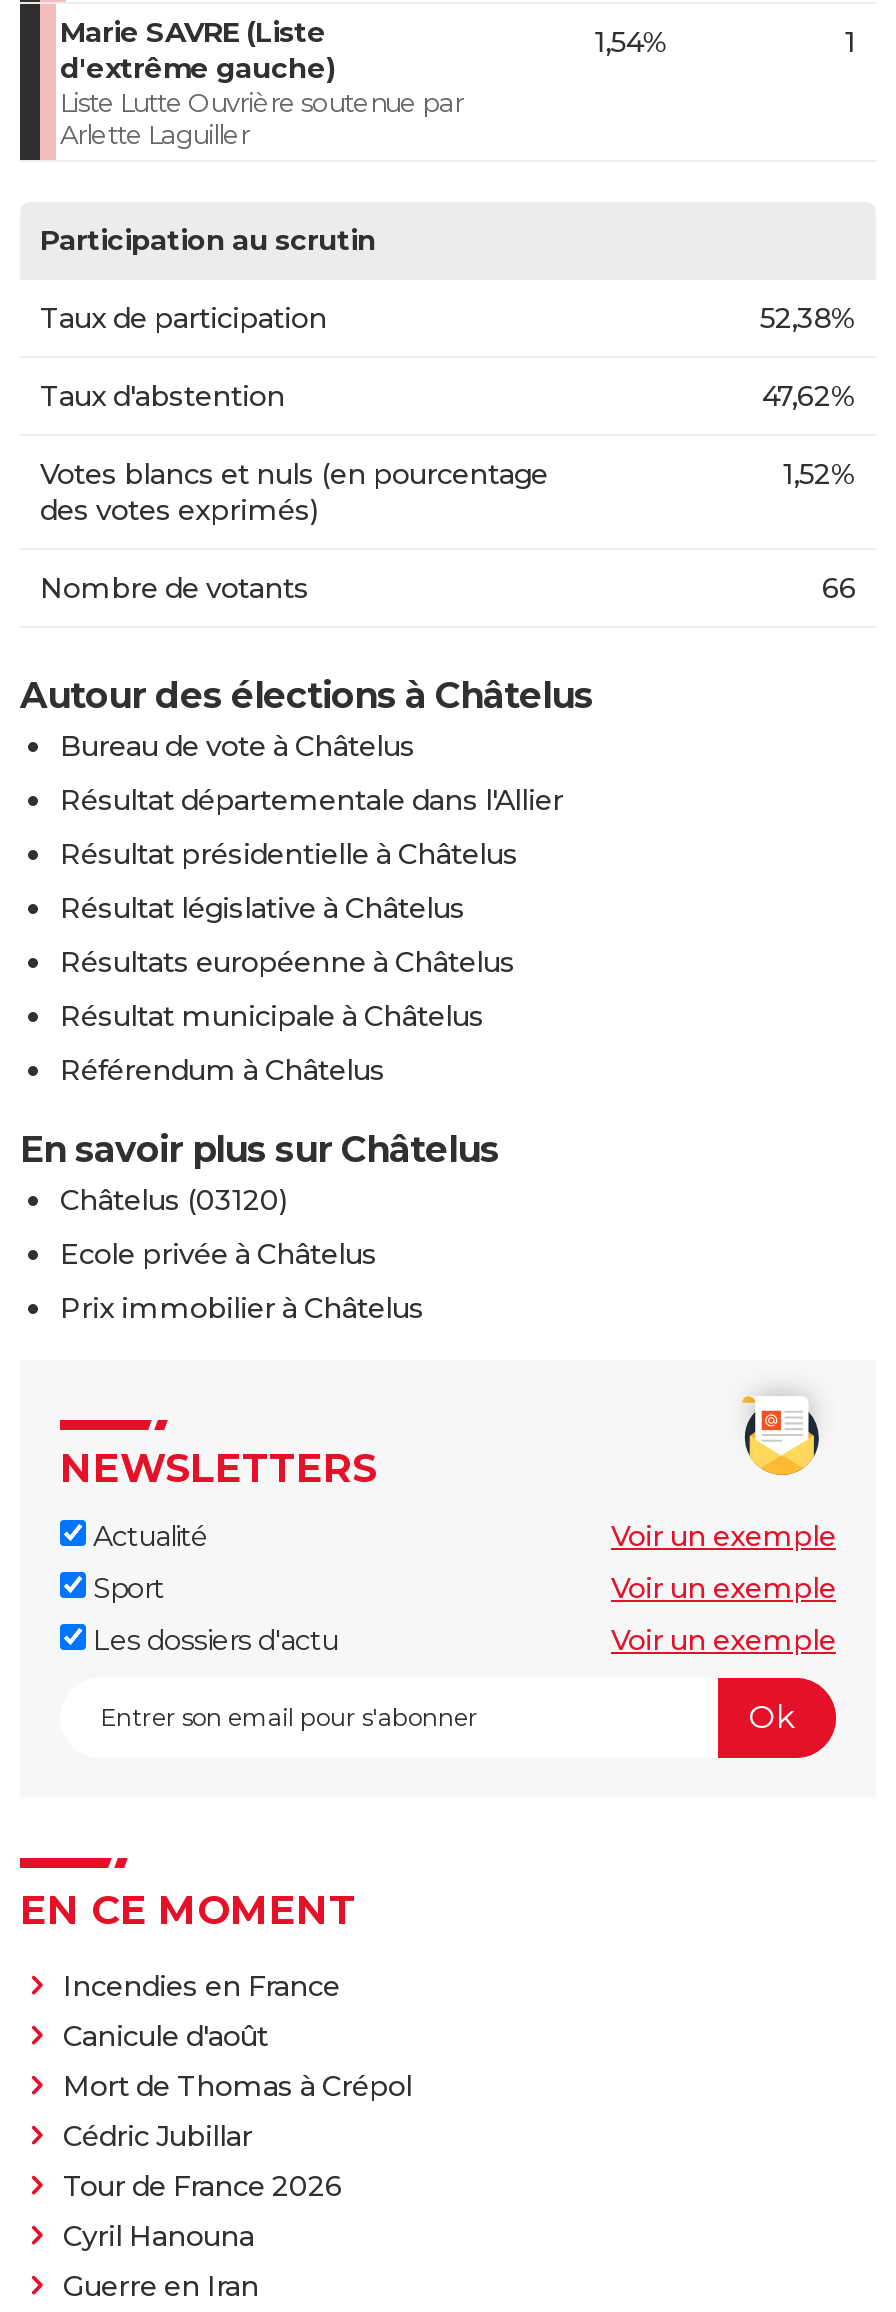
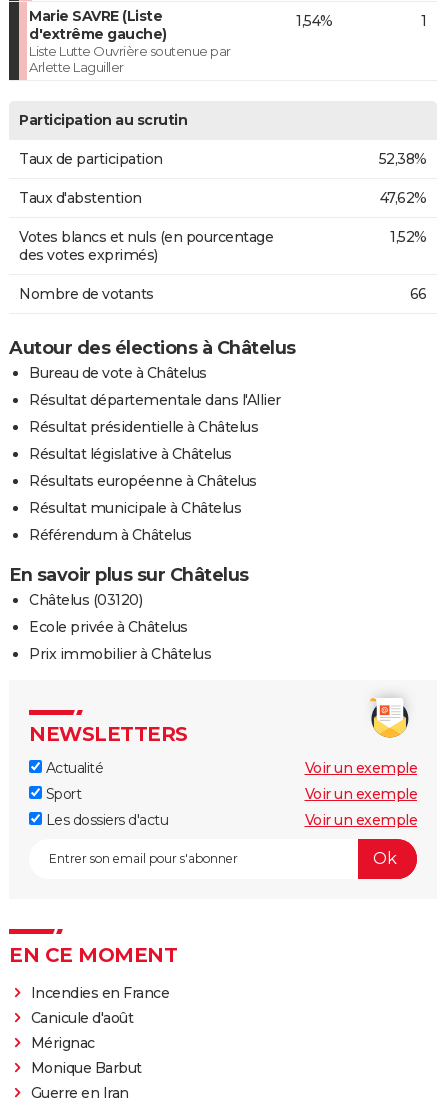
- Mort de Thomas à Crépol
- Cédric Jubillar
- Tour de France 2026
- Cyril Hanouna
+ Mérignac
+ Monique Barbut
